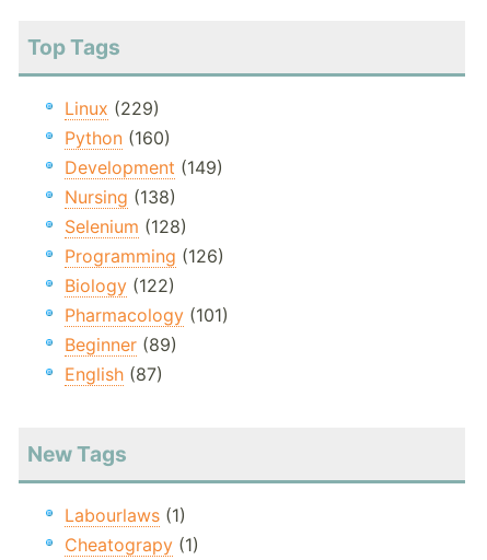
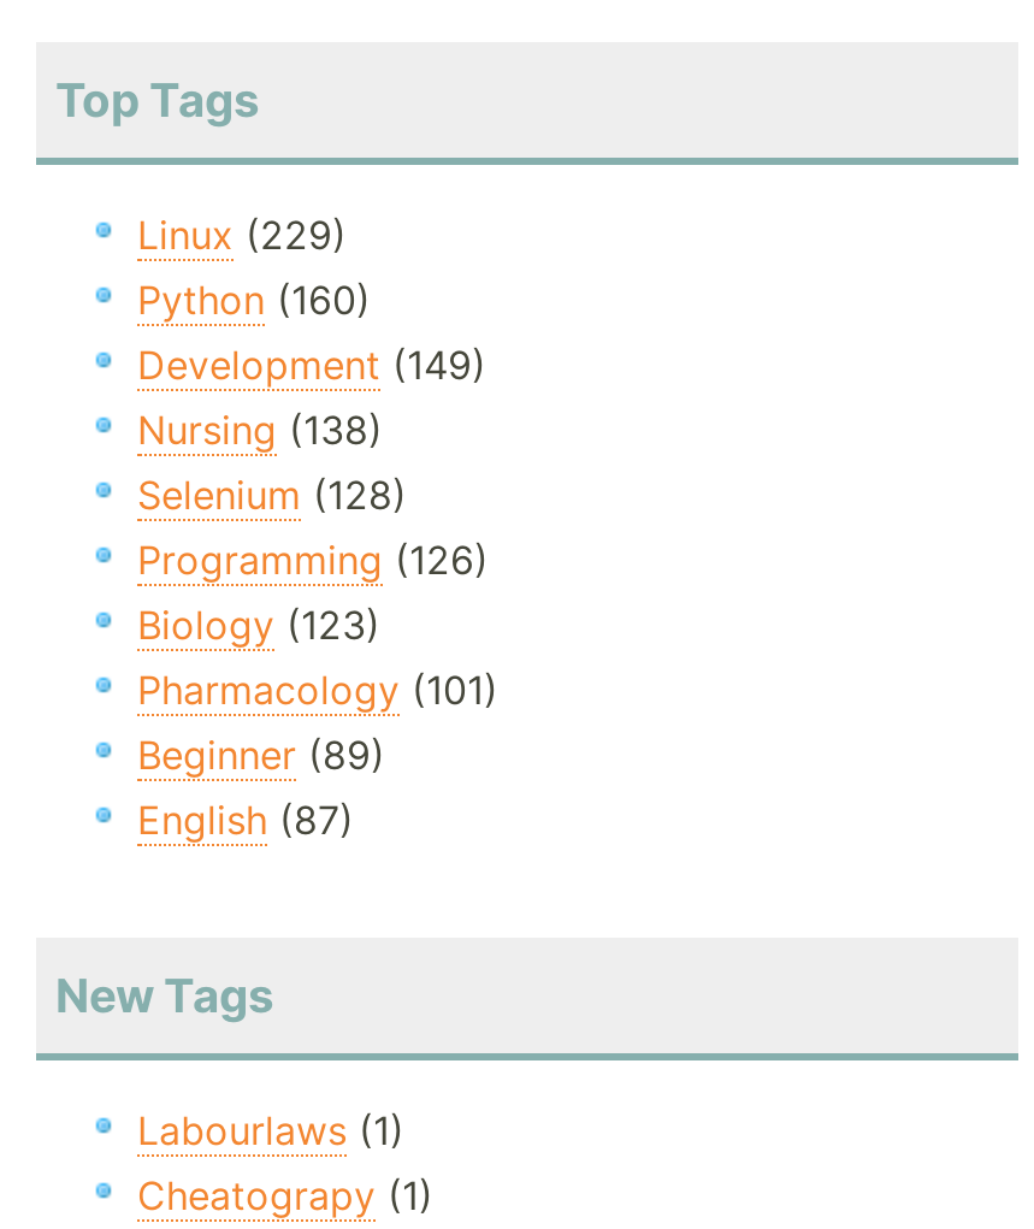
- Biology (122)
+ Biology (123)
